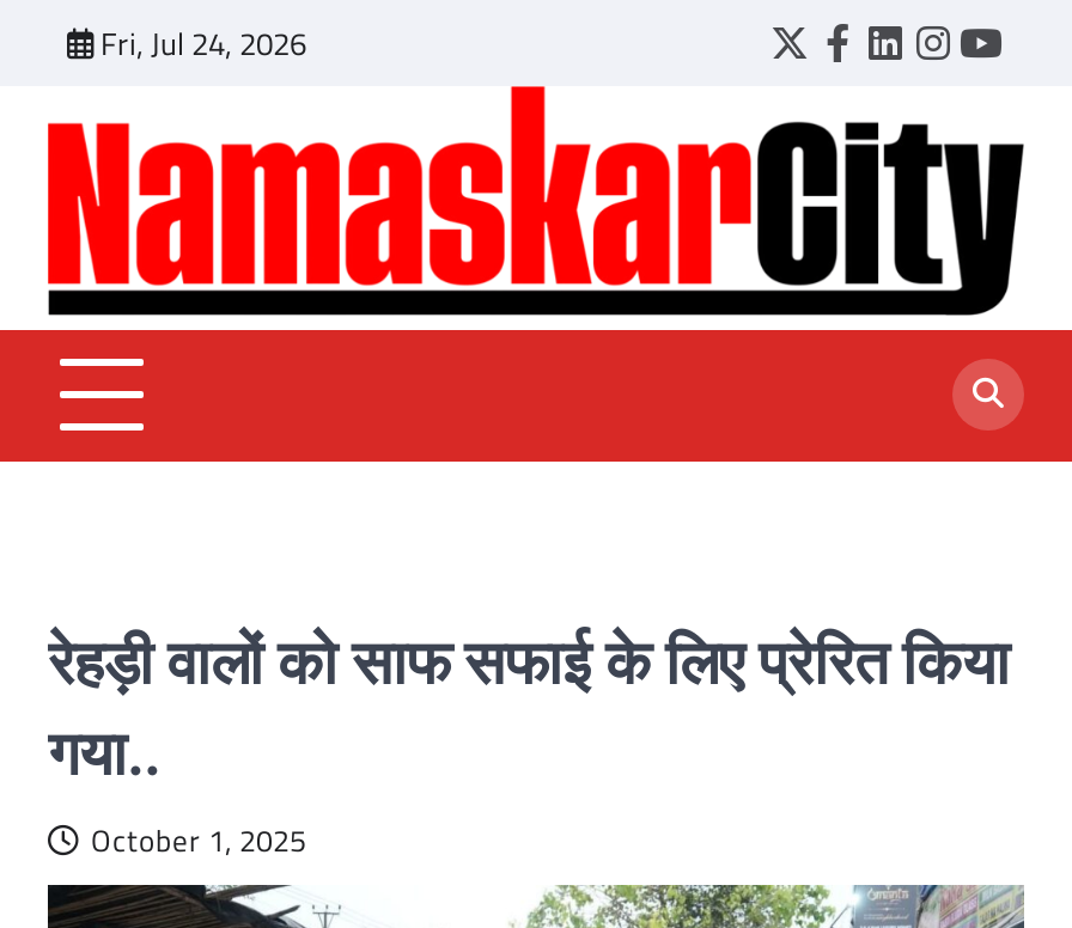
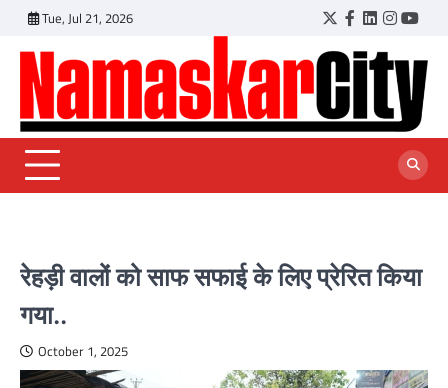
- Fri, Jul 24, 2026
+ Tue, Jul 21, 2026
